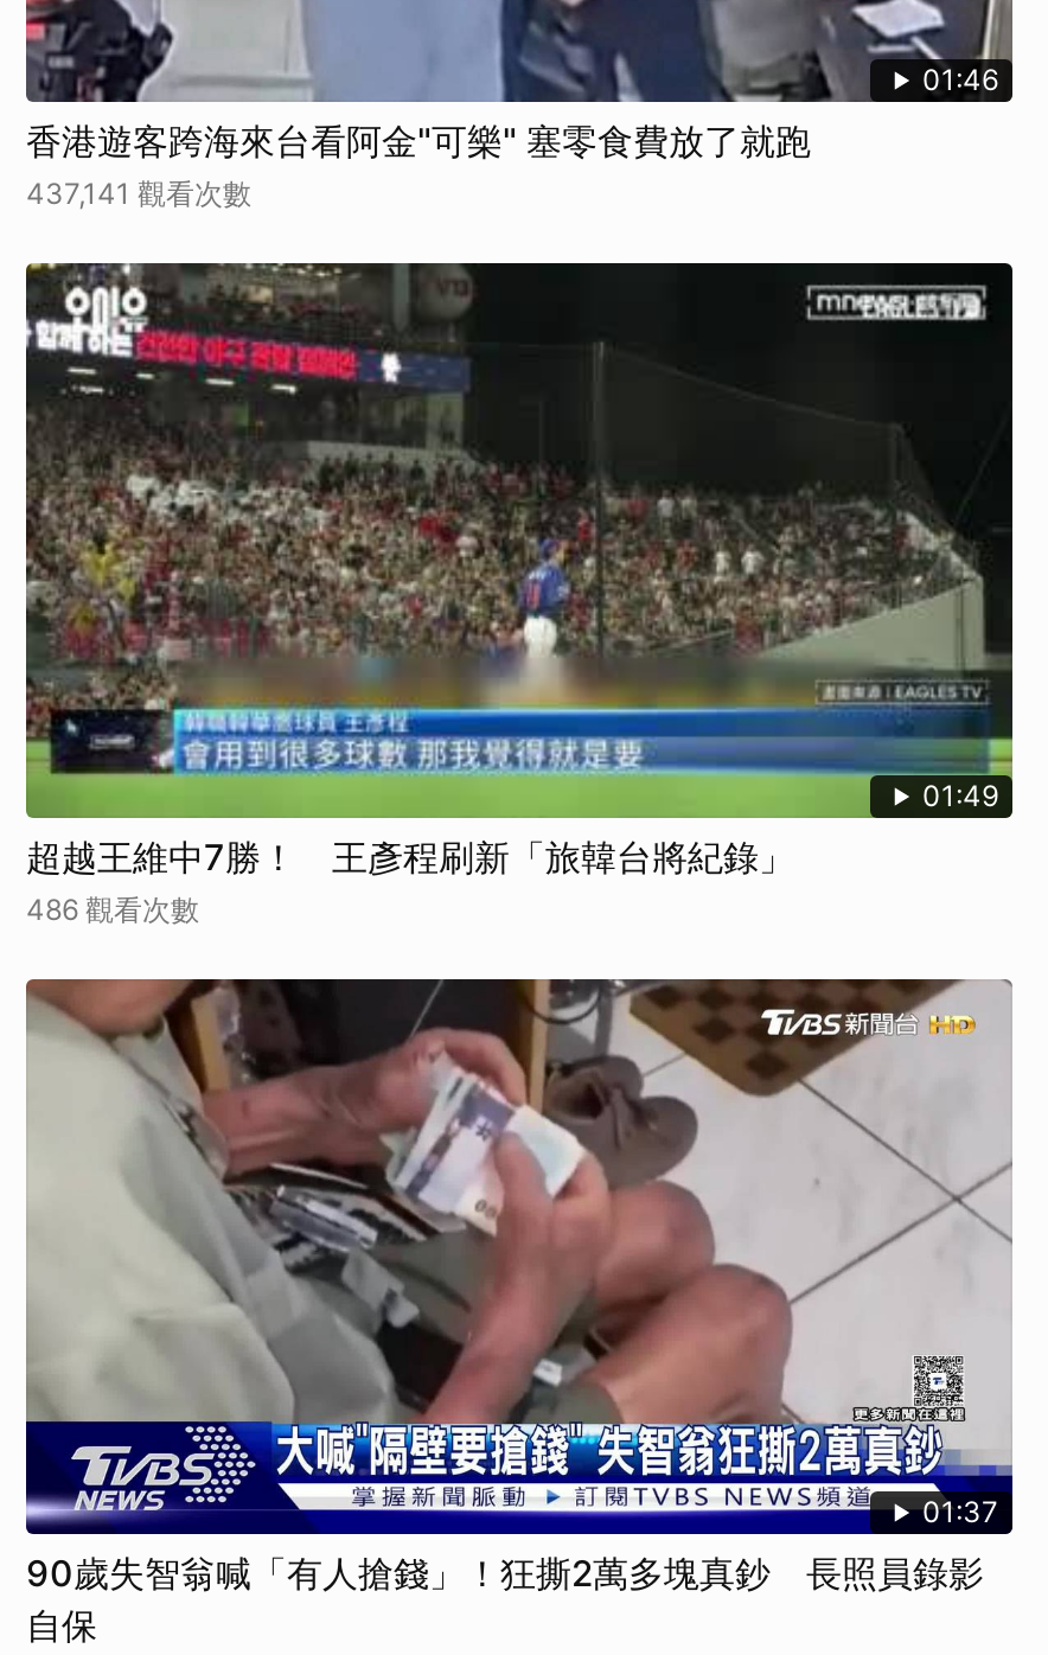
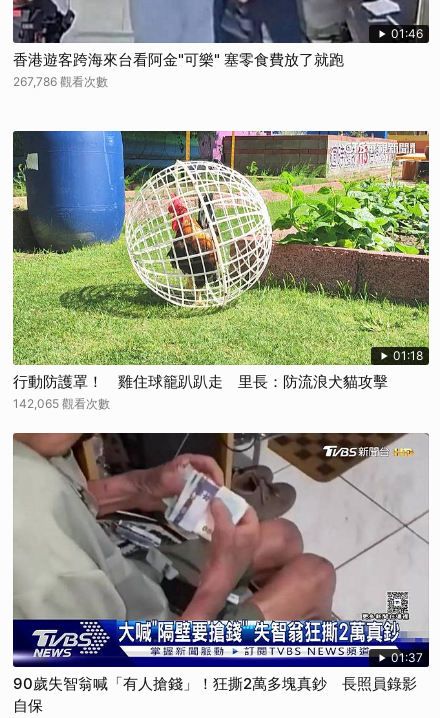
- 437,141 觀看次數
+ 267,786 觀看次數

- [image]
- 01:49
+ [image]
+ 01:18

- 超越王維中7勝！ 王彥程刷新「旅韓台將紀錄」
- 486 觀看次數
+ 行動防護罩！ 雞住球籠趴趴走 里長：防流浪犬貓攻擊
+ 142,065 觀看次數
